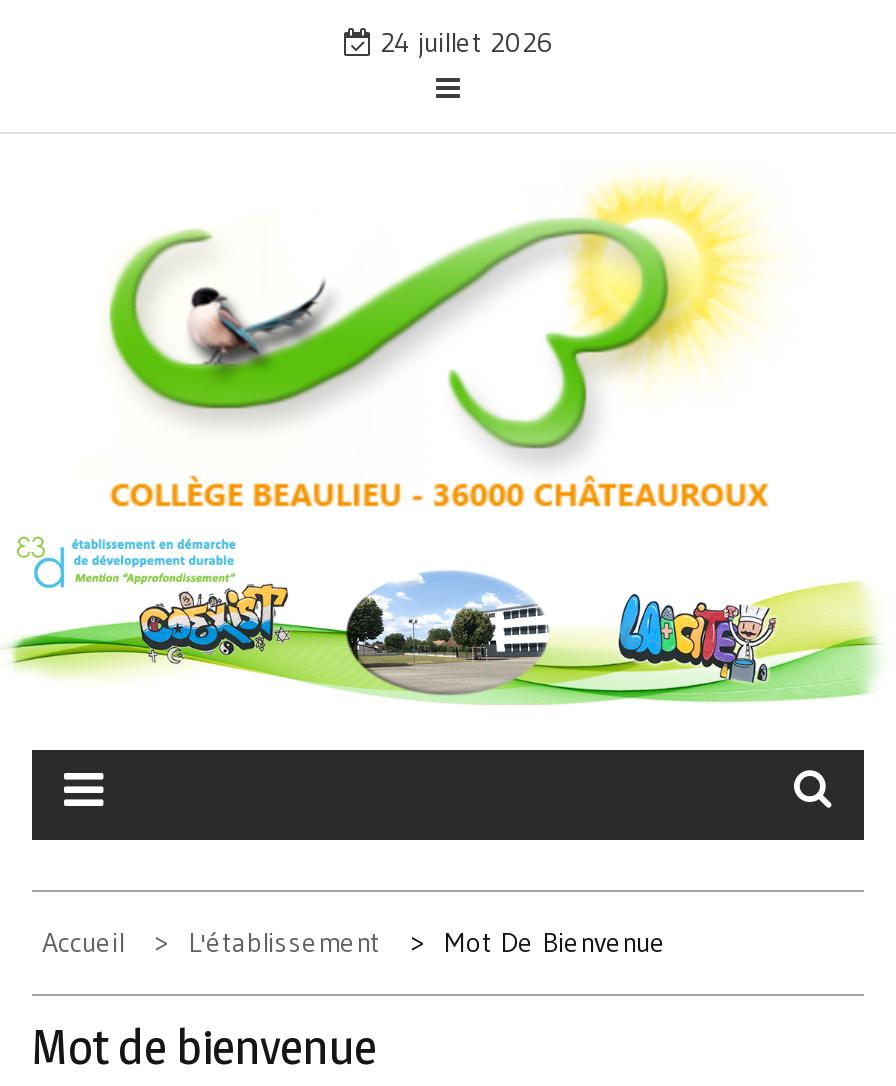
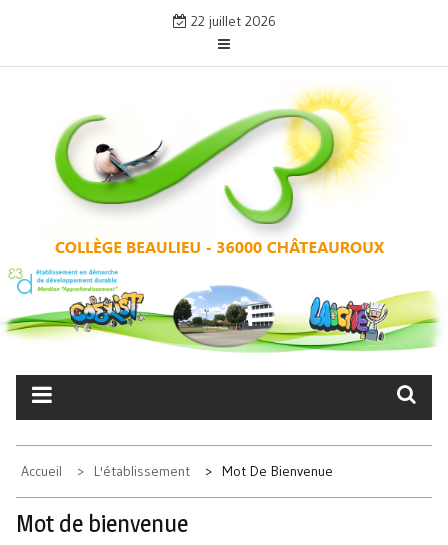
- 24 juillet 2026
+ 22 juillet 2026
